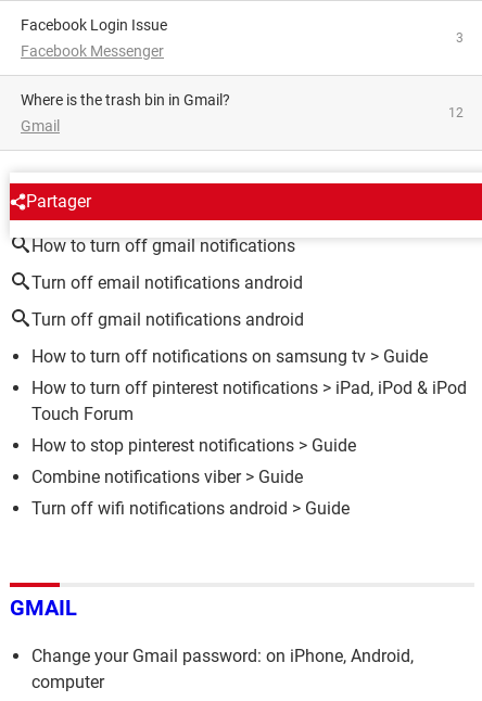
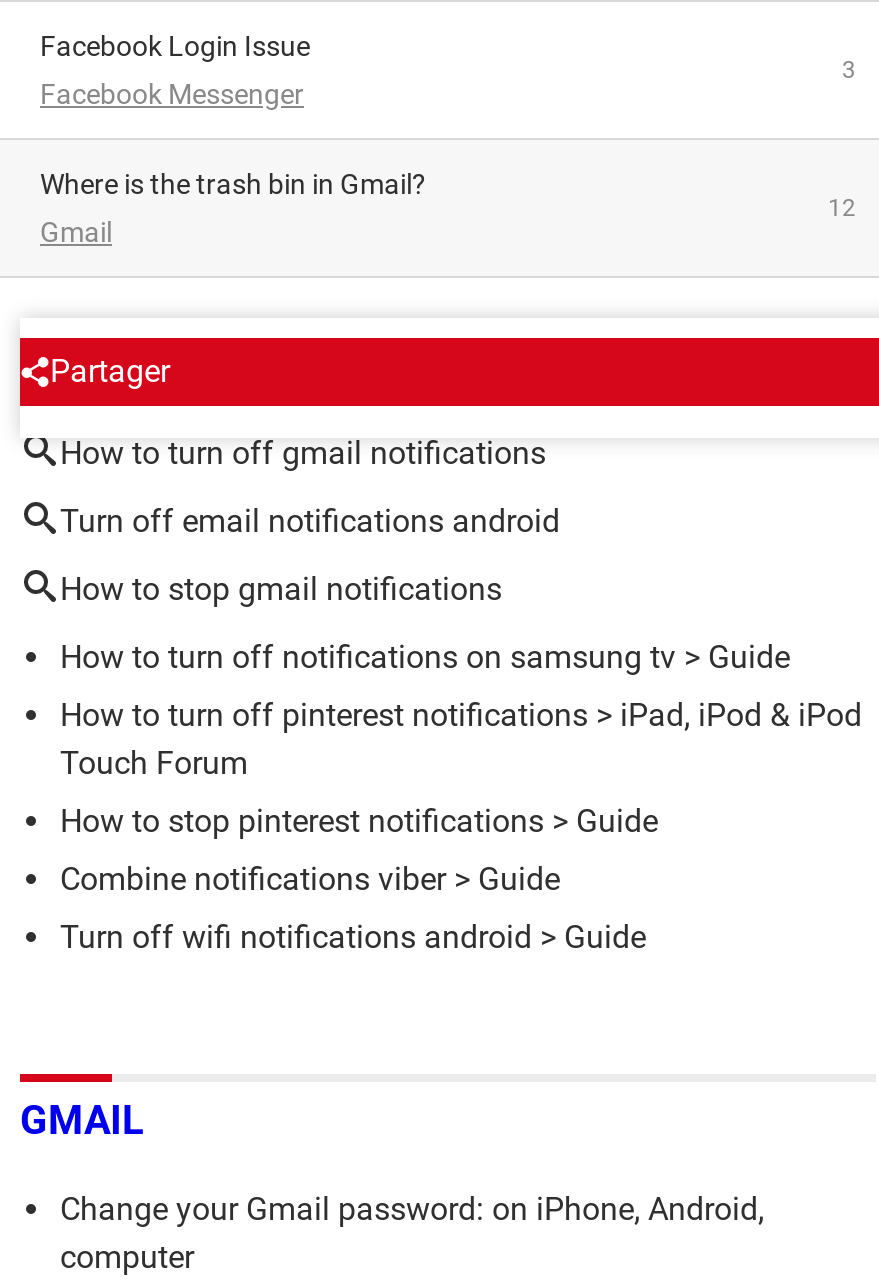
- Turn off gmail notifications android
+ How to stop gmail notifications
